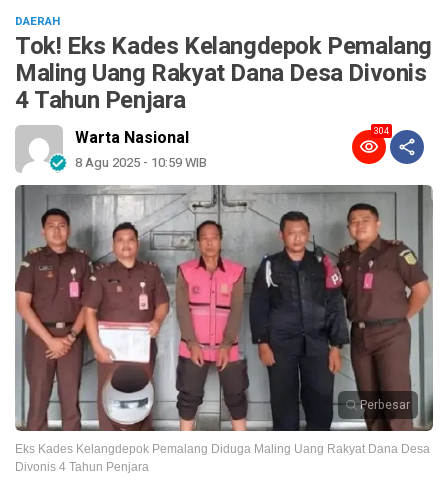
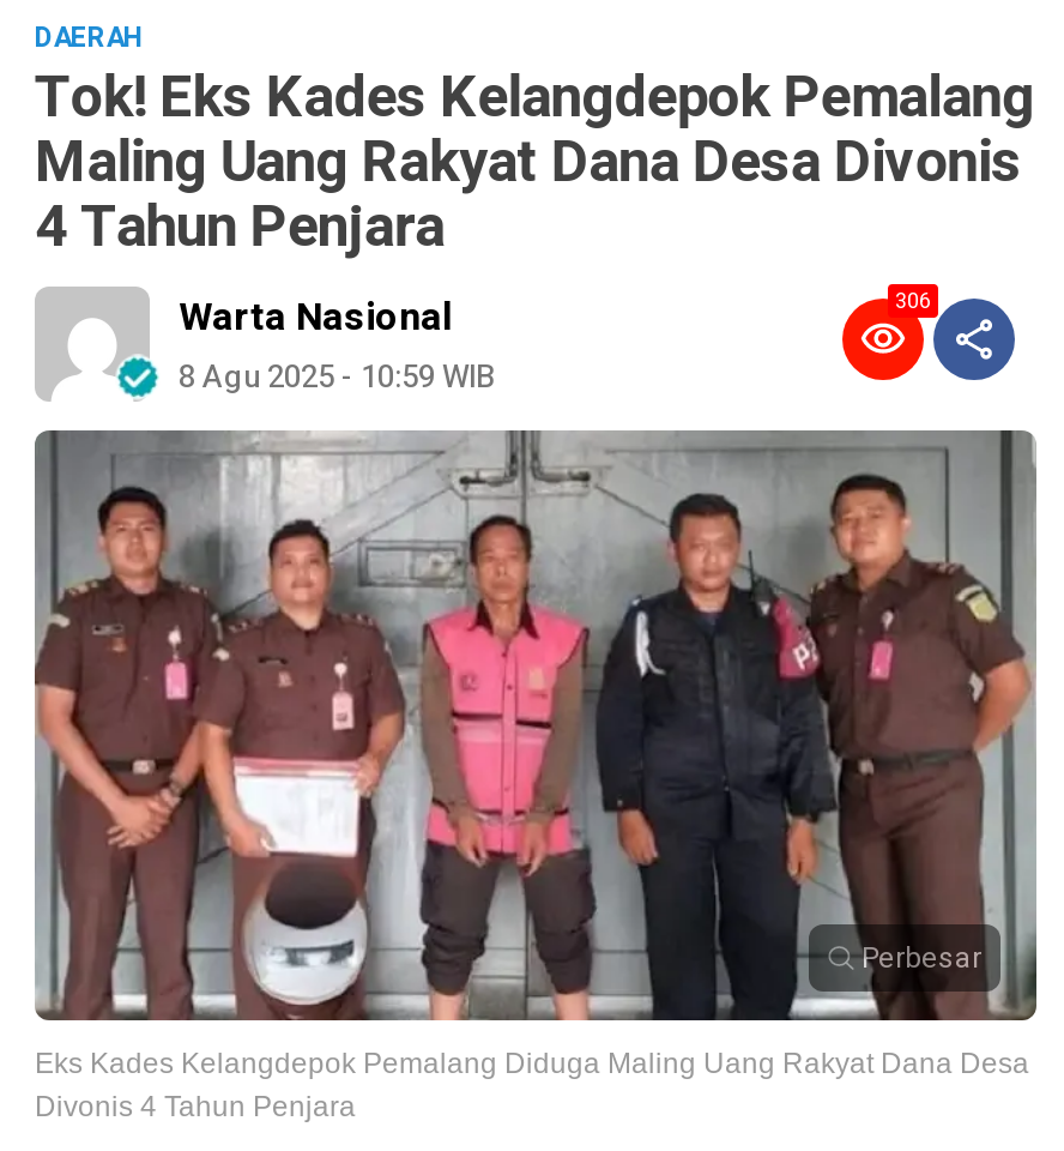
- 304
+ 306
